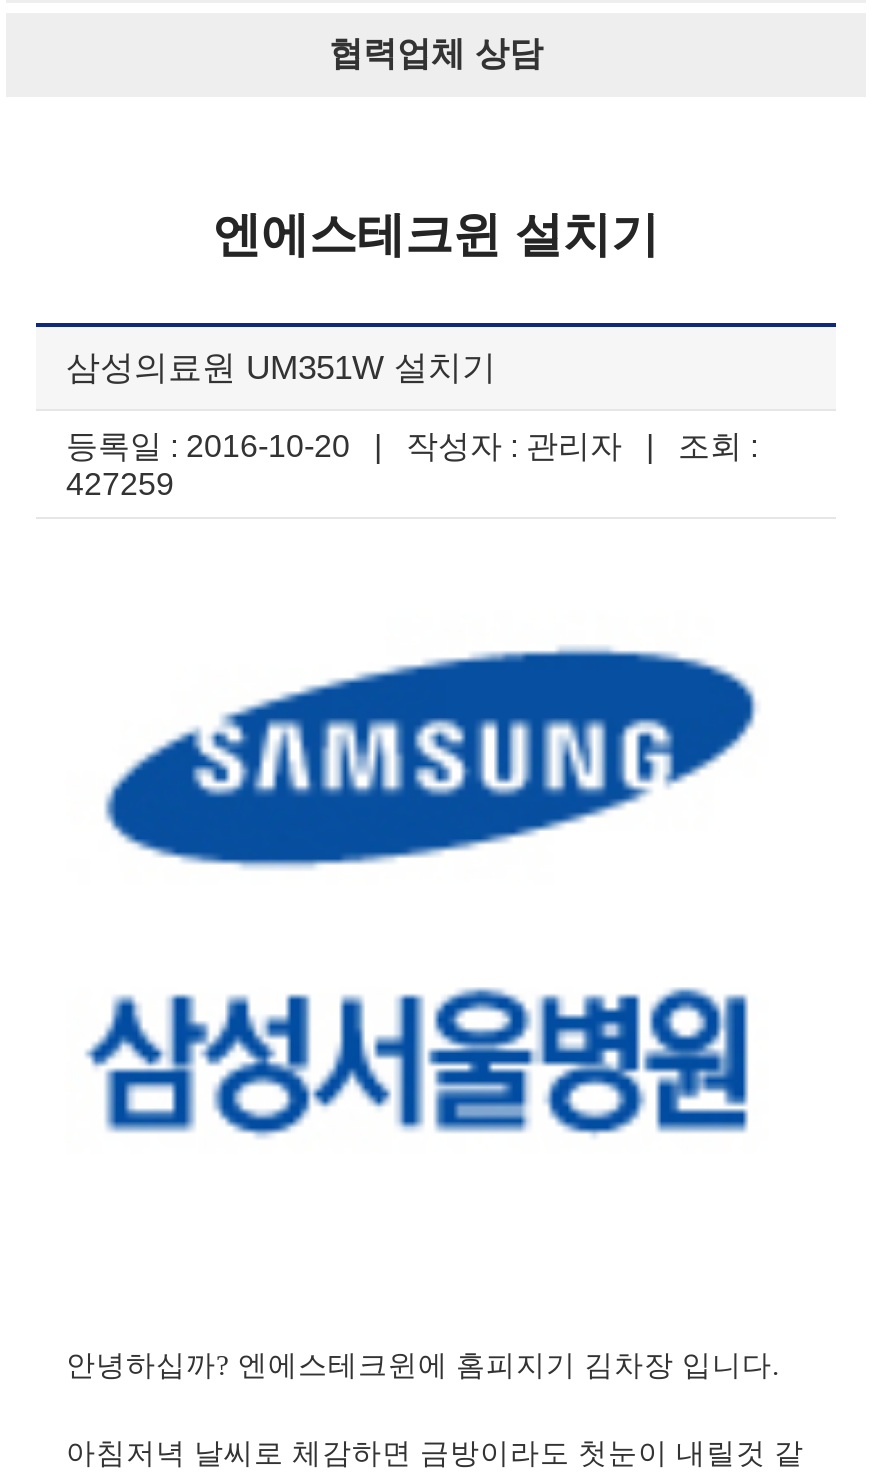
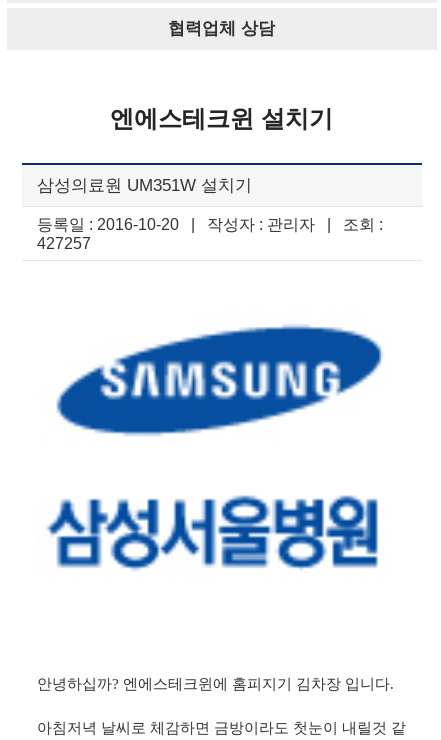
- 427259
+ 427257
